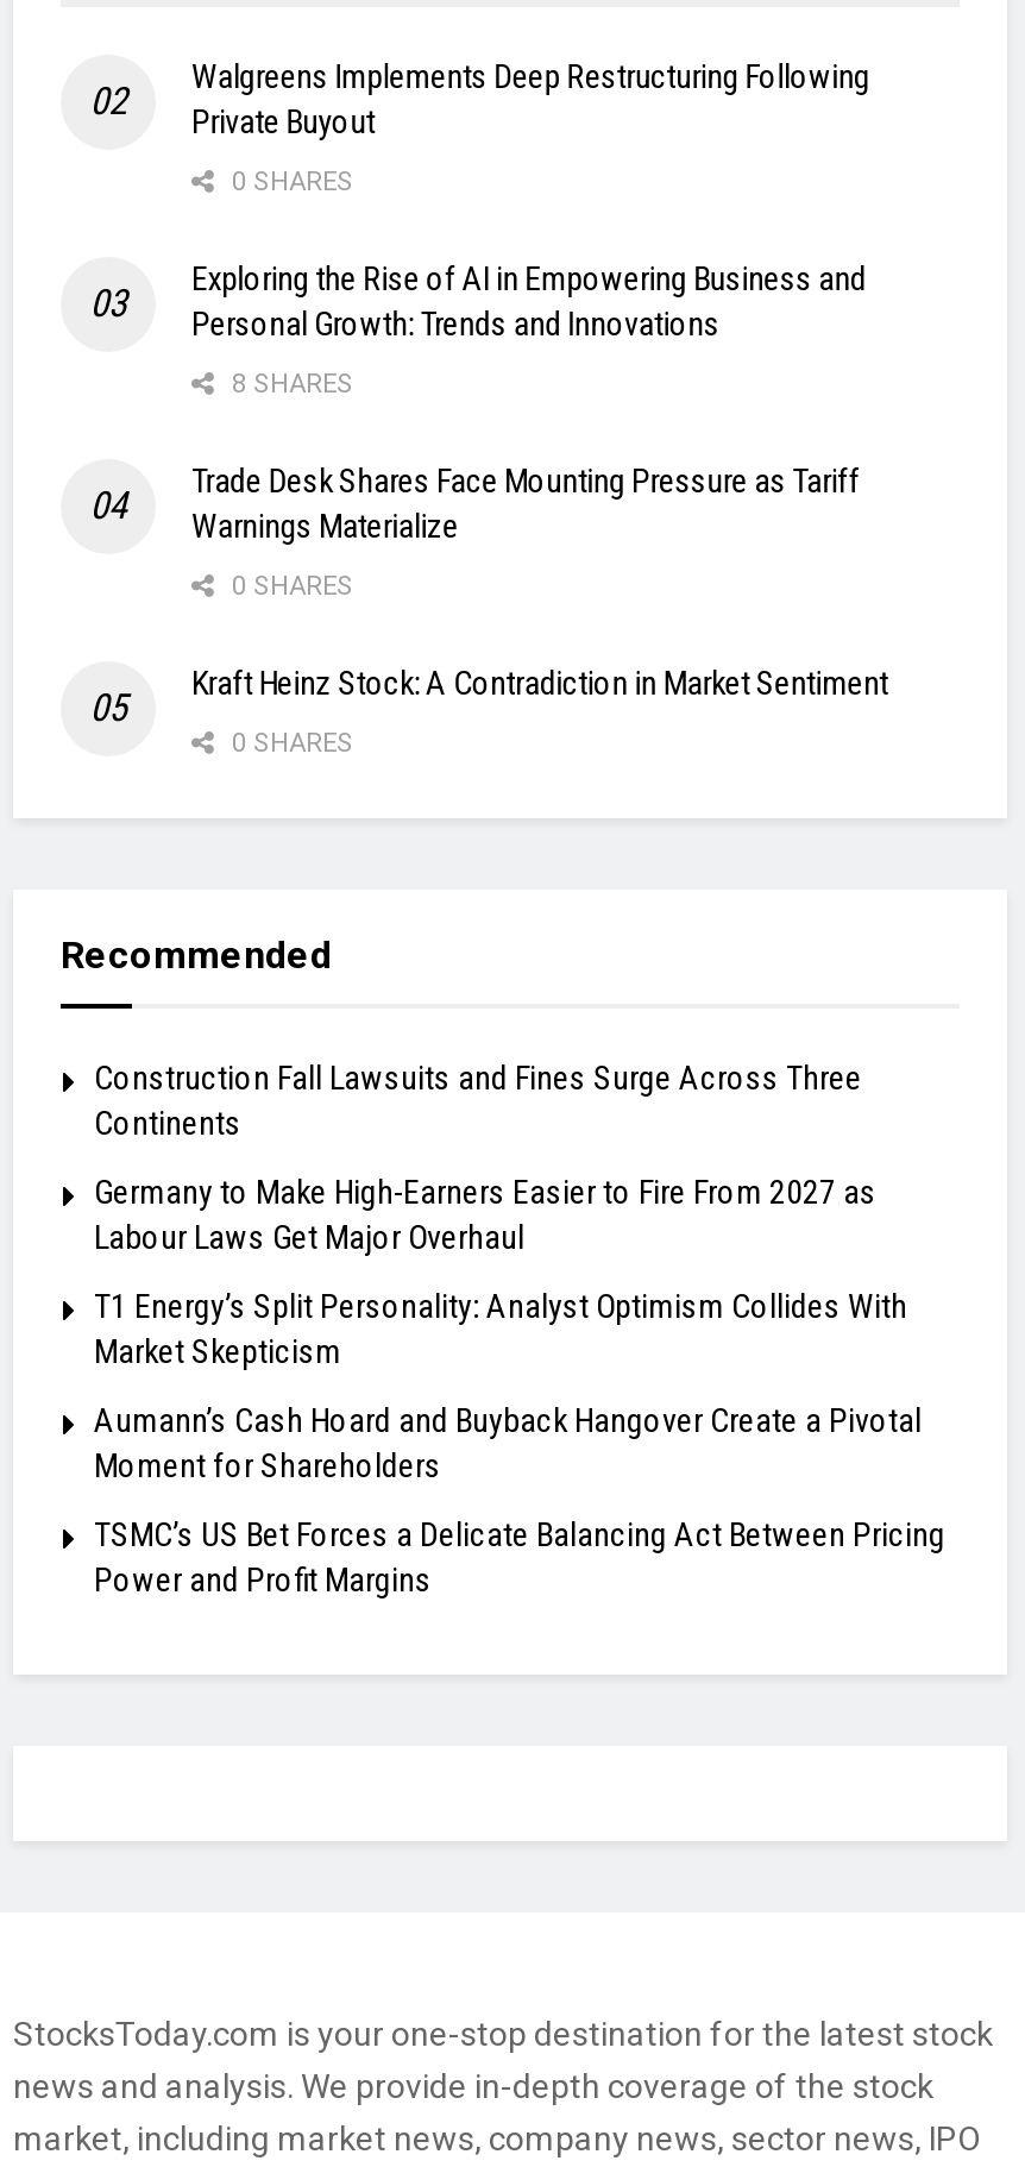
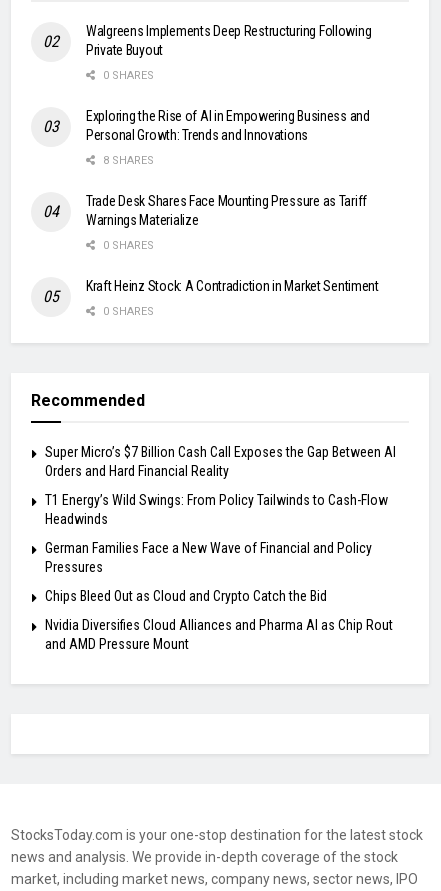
- Construction Fall Lawsuits and Fines Surge Across Three
- Continents
+ Super Micro’s $7 Billion Cash Call Exposes the Gap Between AI
+ Orders and Hard Financial Reality

- Germany to Make High-Earners Easier to Fire From 2027 as
- Labour Laws Get Major Overhaul
+ T1 Energy’s Wild Swings: From Policy Tailwinds to Cash-Flow
+ Headwinds

- T1 Energy’s Split Personality: Analyst Optimism Collides With
- Market Skepticism
+ German Families Face a New Wave of Financial and Policy
+ Pressures

- Aumann’s Cash Hoard and Buyback Hangover Create a Pivotal
- Moment for Shareholders
+ Chips Bleed Out as Cloud and Crypto Catch the Bid

- TSMC’s US Bet Forces a Delicate Balancing Act Between Pricing
- Power and Profit Margins
+ Nvidia Diversifies Cloud Alliances and Pharma AI as Chip Rout
+ and AMD Pressure Mount
